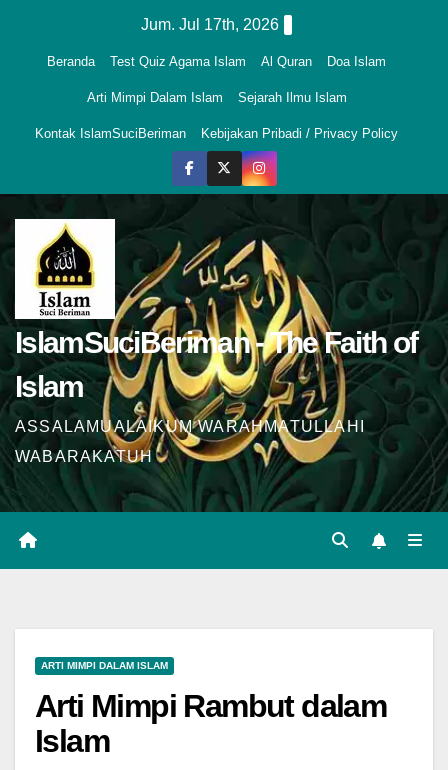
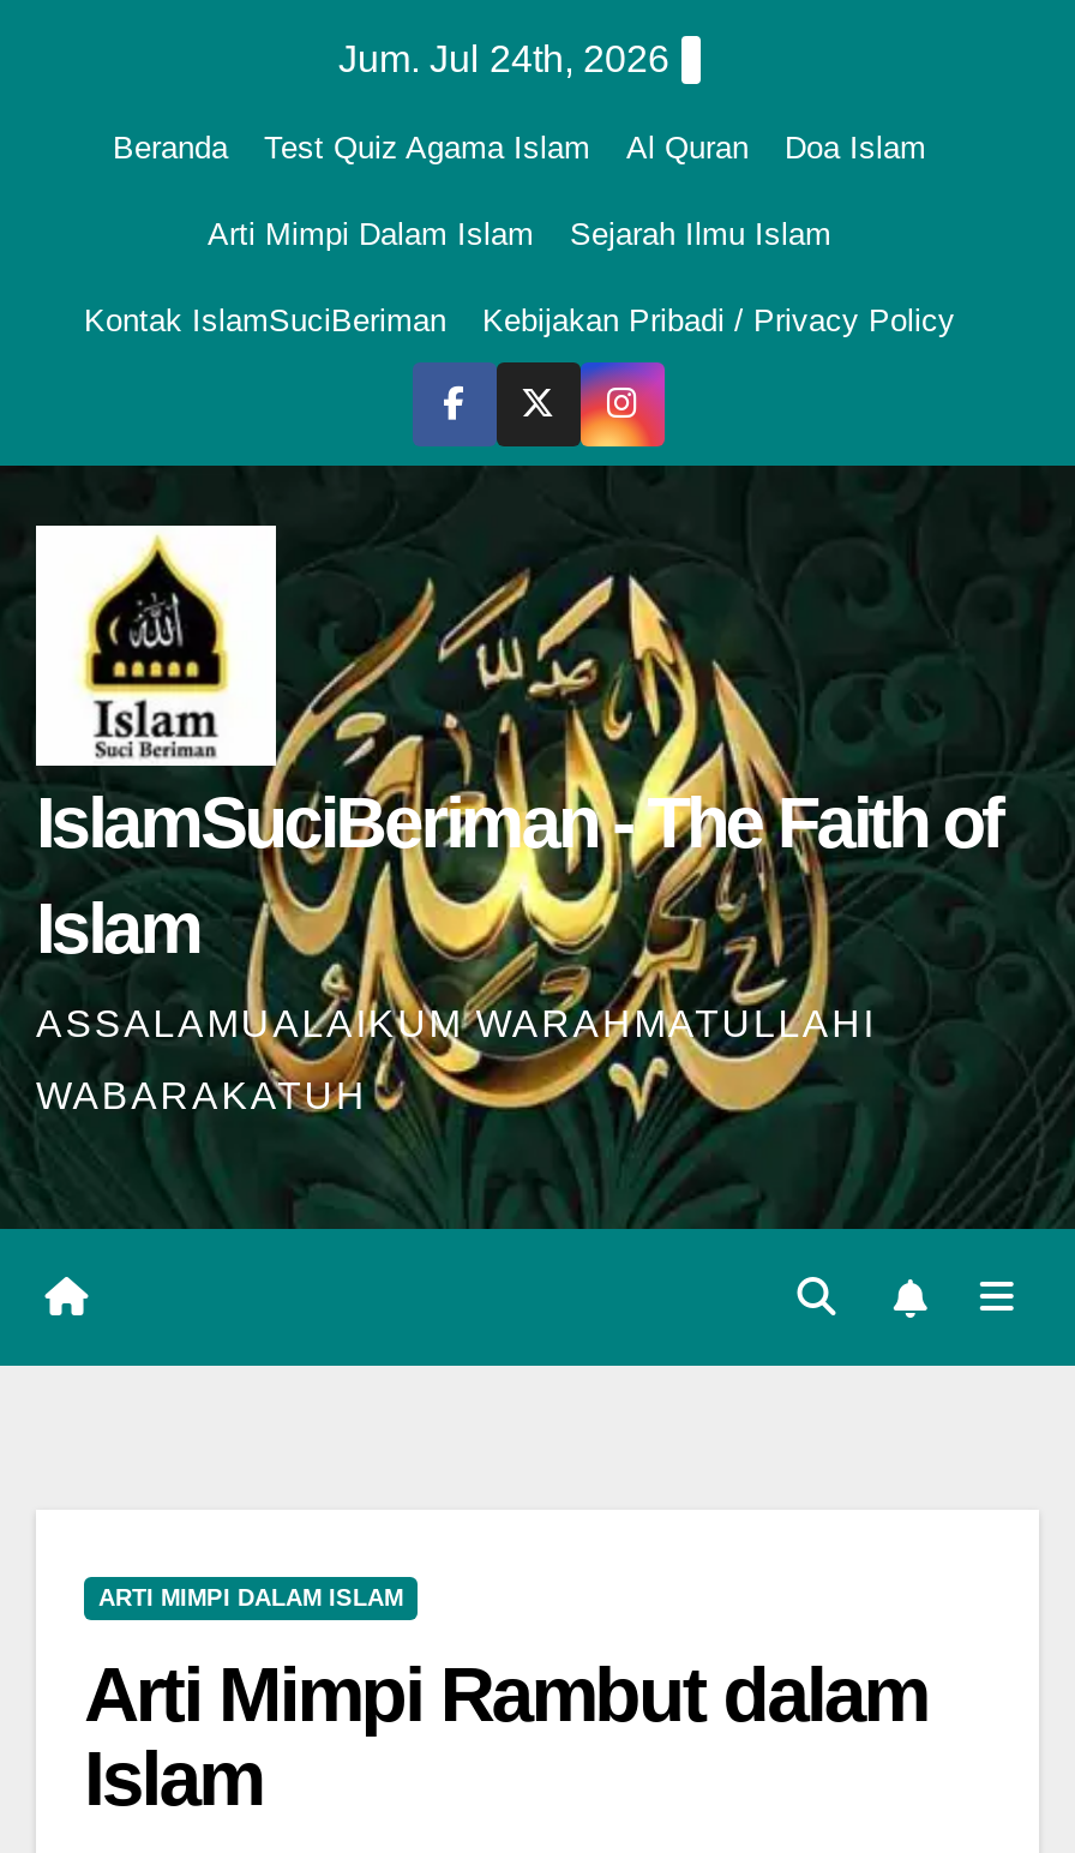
- Jum. Jul 17th, 2026
+ Jum. Jul 24th, 2026
